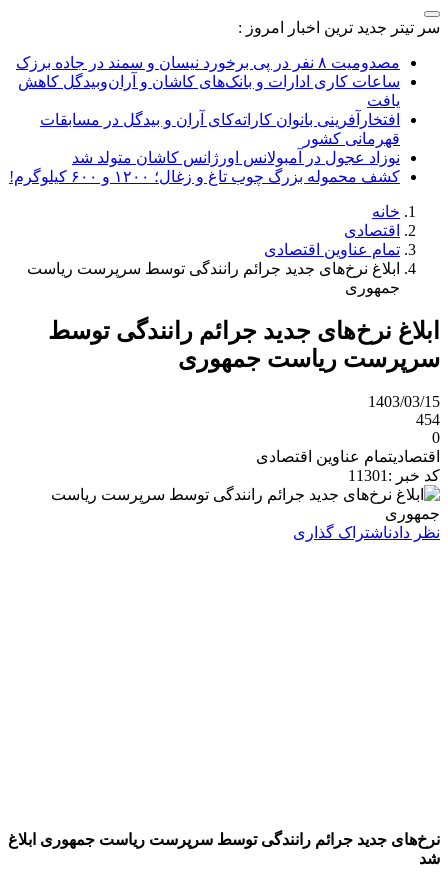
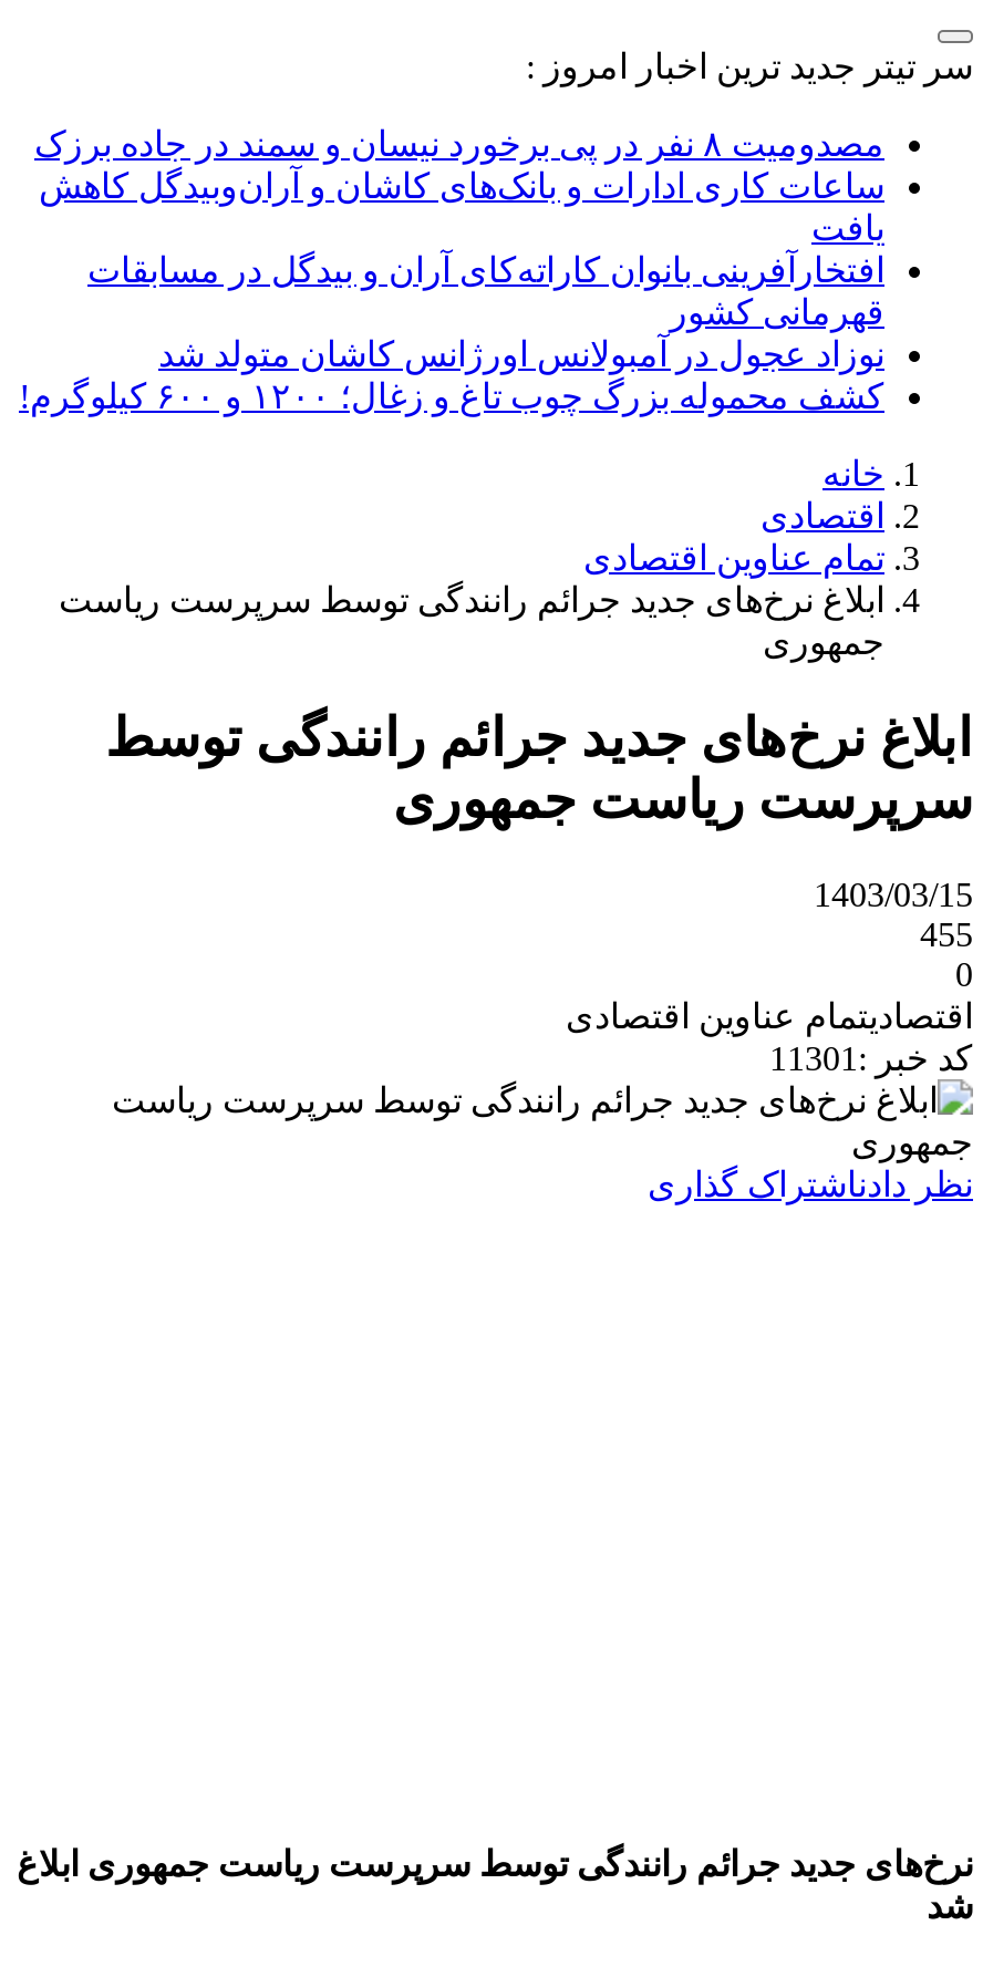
- 454
+ 455
